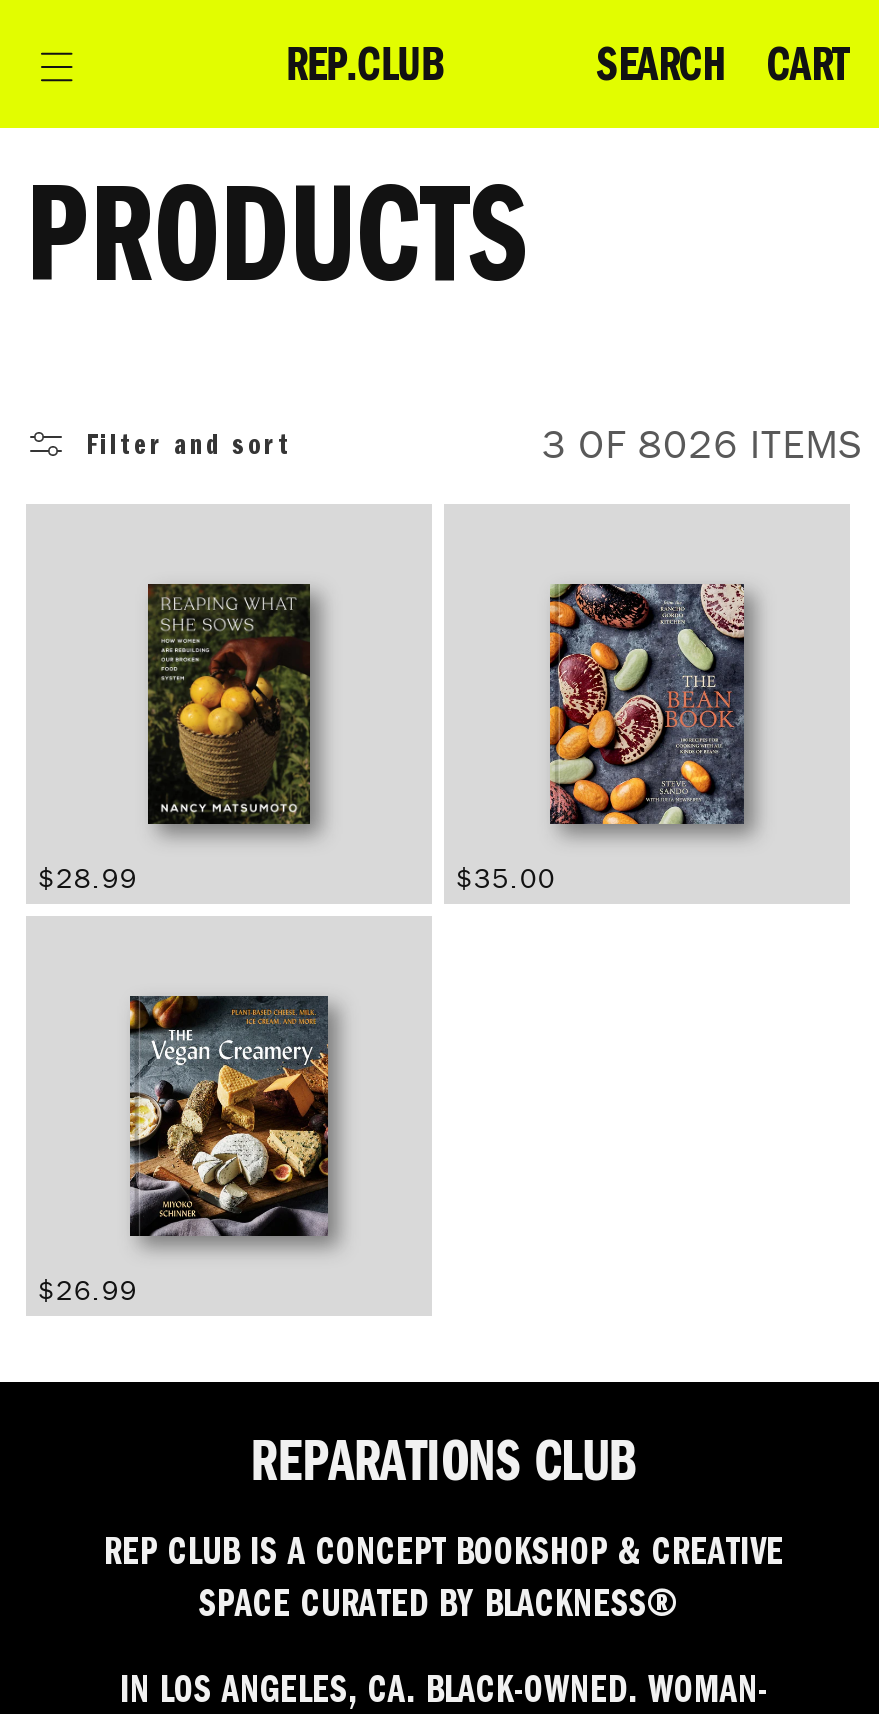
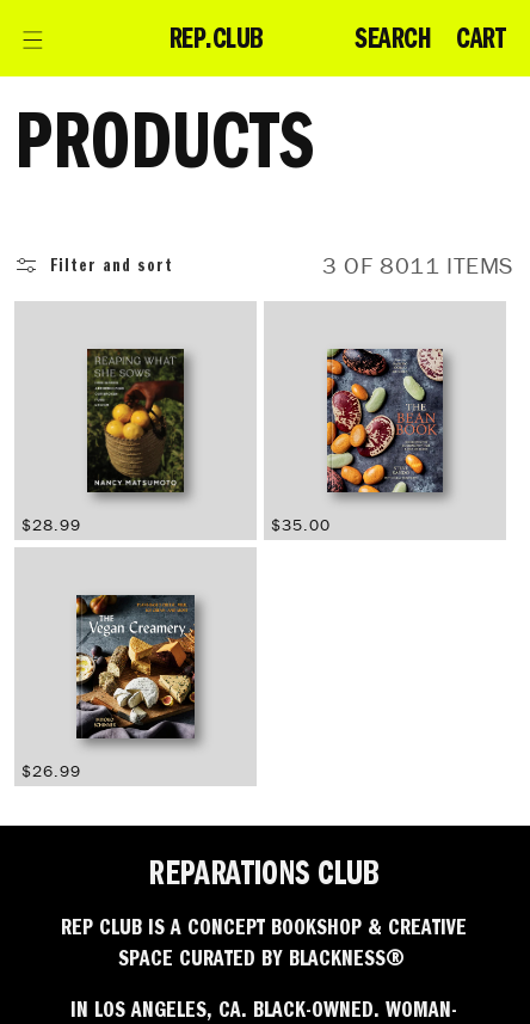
- 3 OF 8026 ITEMS
+ 3 OF 8011 ITEMS
